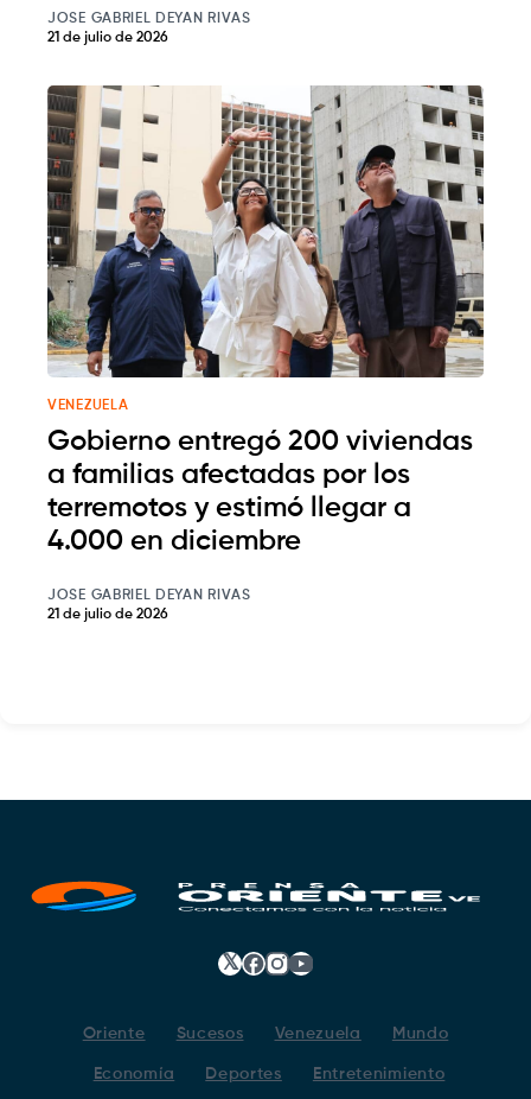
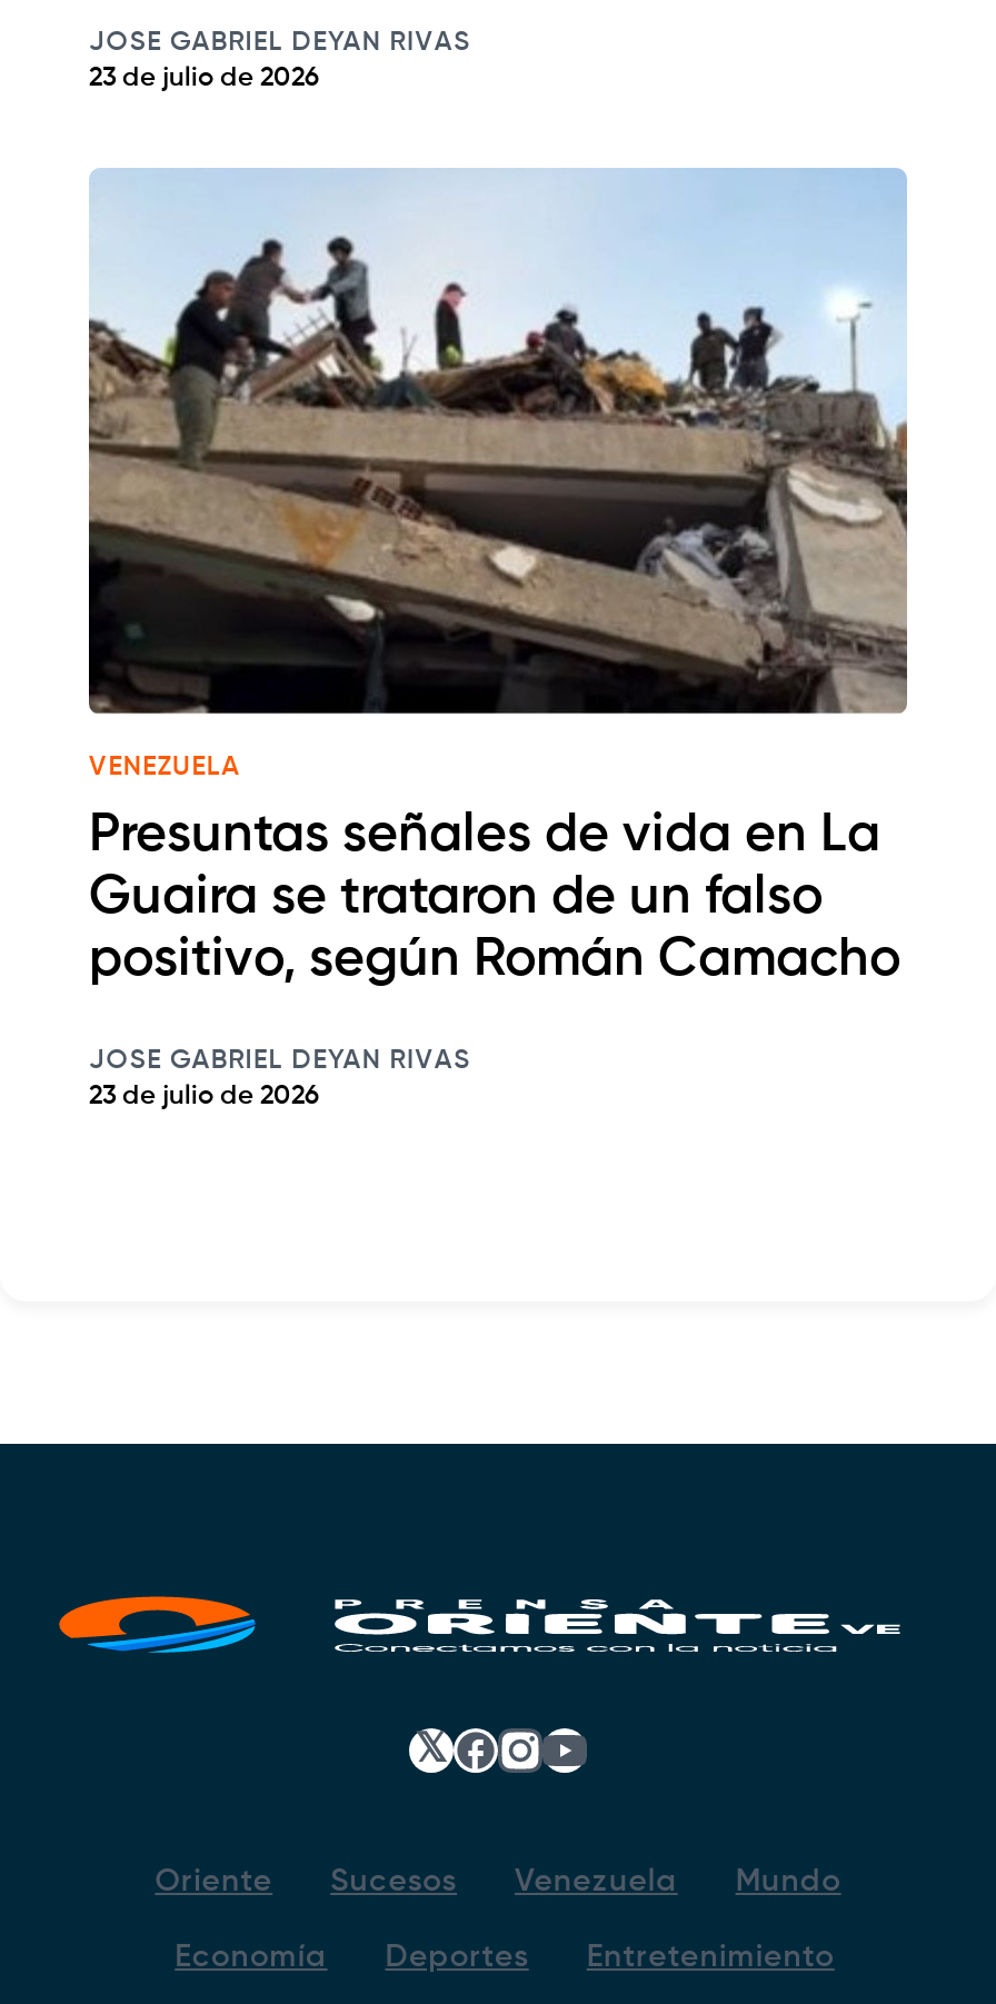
- 21 de julio de 2026
+ 23 de julio de 2026

- [image]
+ [image]

- Gobierno entregó 200 viviendas
- a familias afectadas por los
- terremotos y estimó llegar a
- 4.000 en diciembre
+ Presuntas señales de vida en La
+ Guaira se trataron de un falso
+ positivo, según Román Camacho

- 21 de julio de 2026
+ 23 de julio de 2026
